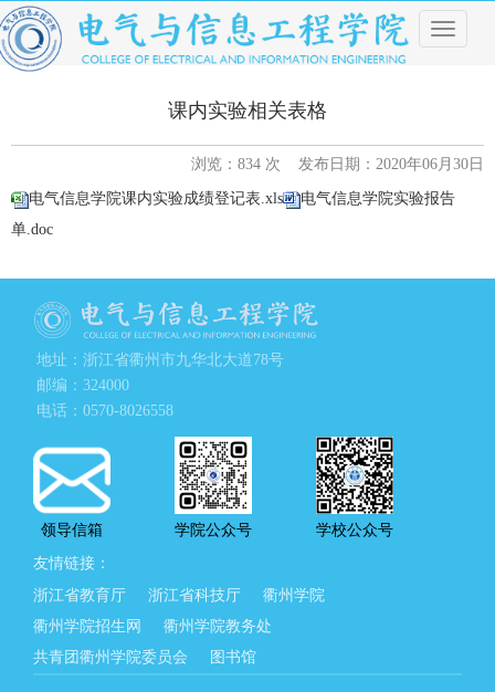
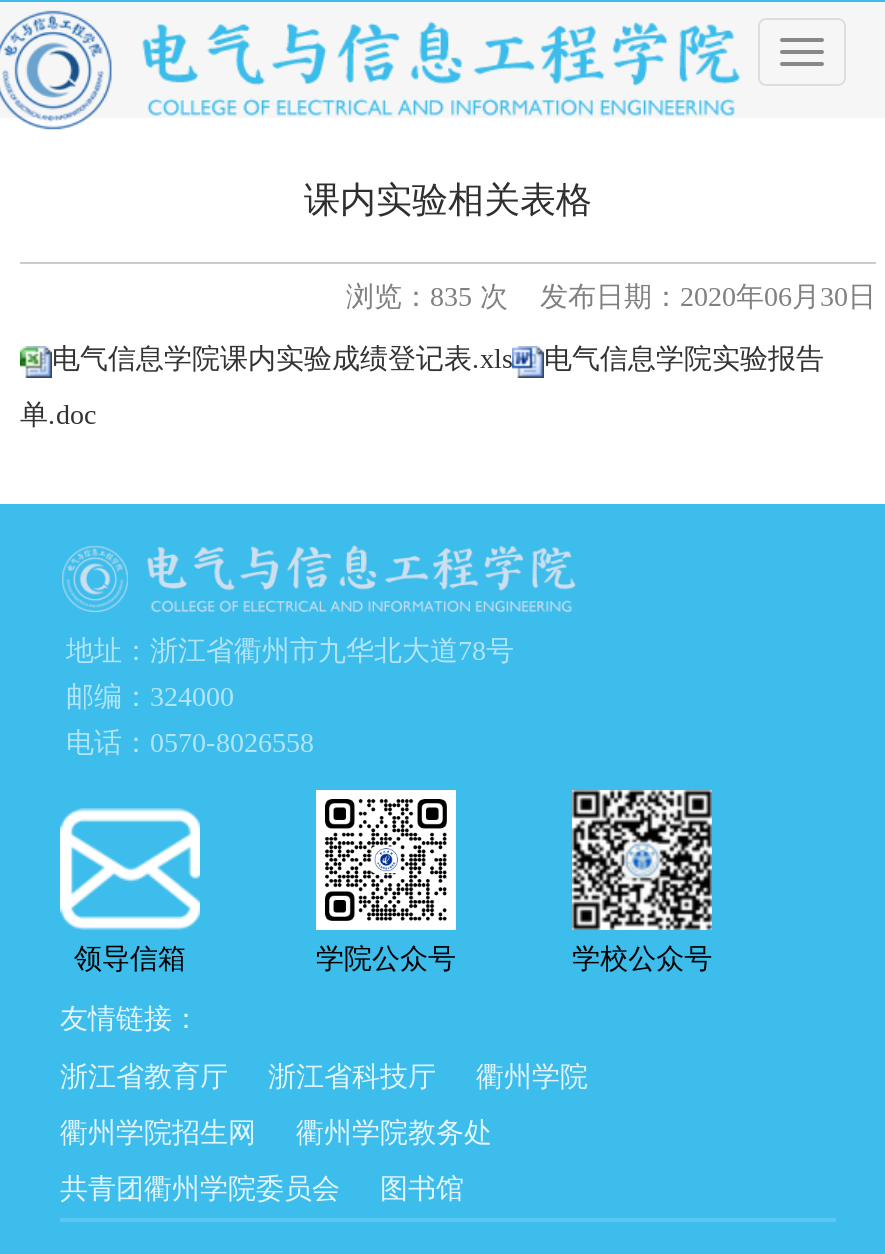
- 浏览：834次 发布日期：2020年06月30日
+ 浏览：835次 发布日期：2020年06月30日
